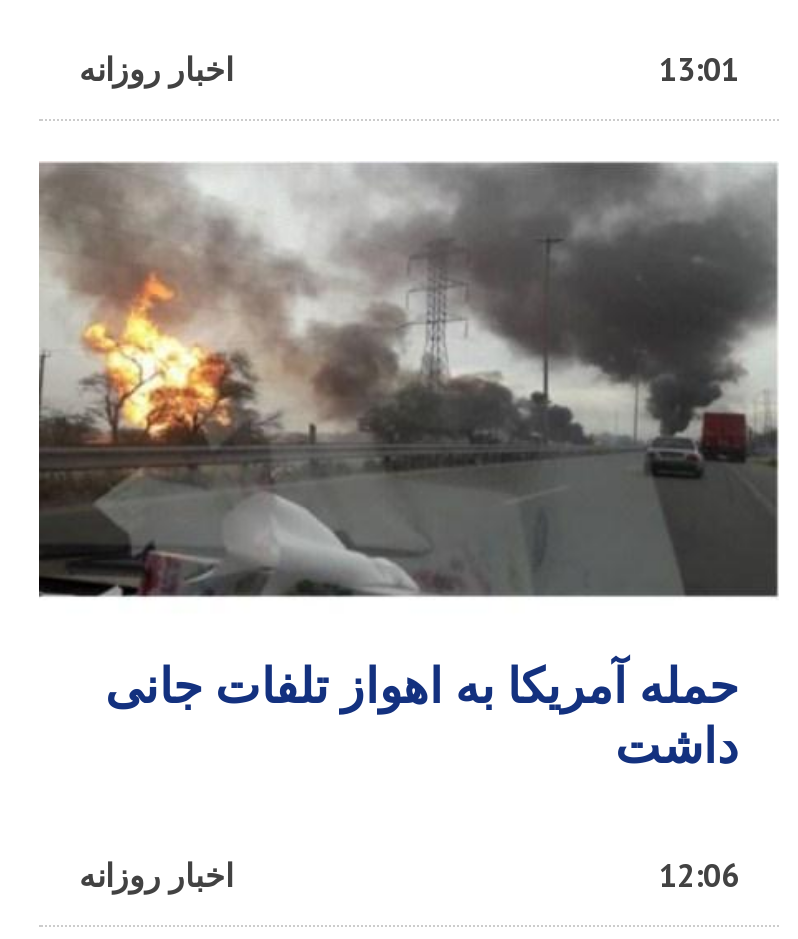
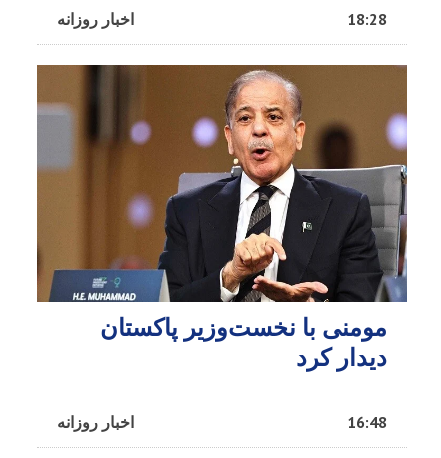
- 13:01
+ 18:28

- [image]
- حمله آمریکا به اهواز تلفات جانی
- داشت
+ [image]
+ مومنی با نخست‌وزیر پاکستان
+ دیدار کرد

- 12:06
+ 16:48
